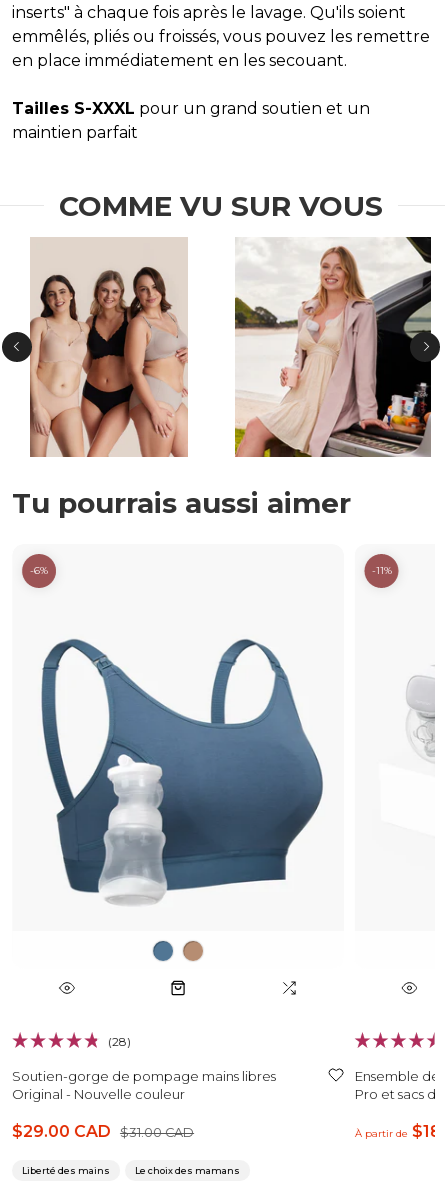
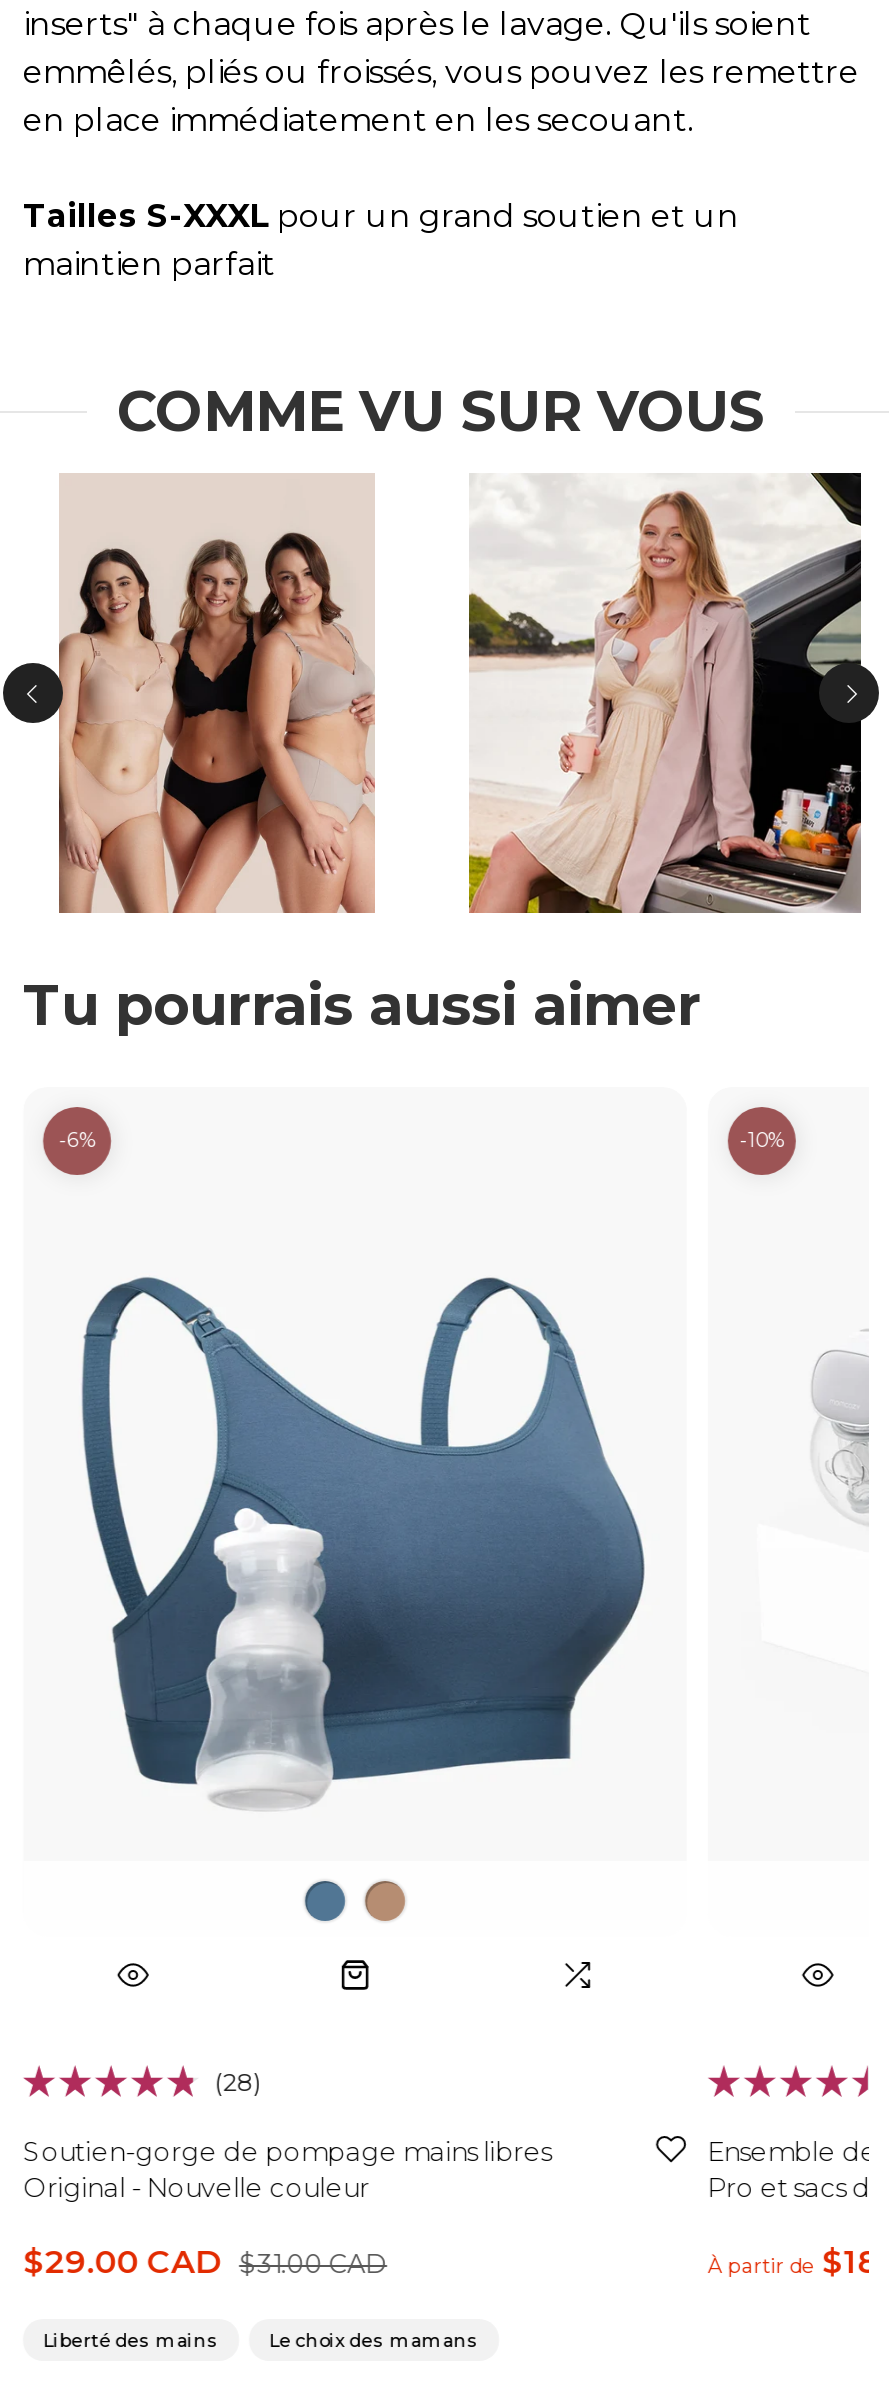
- -11%
+ -10%
